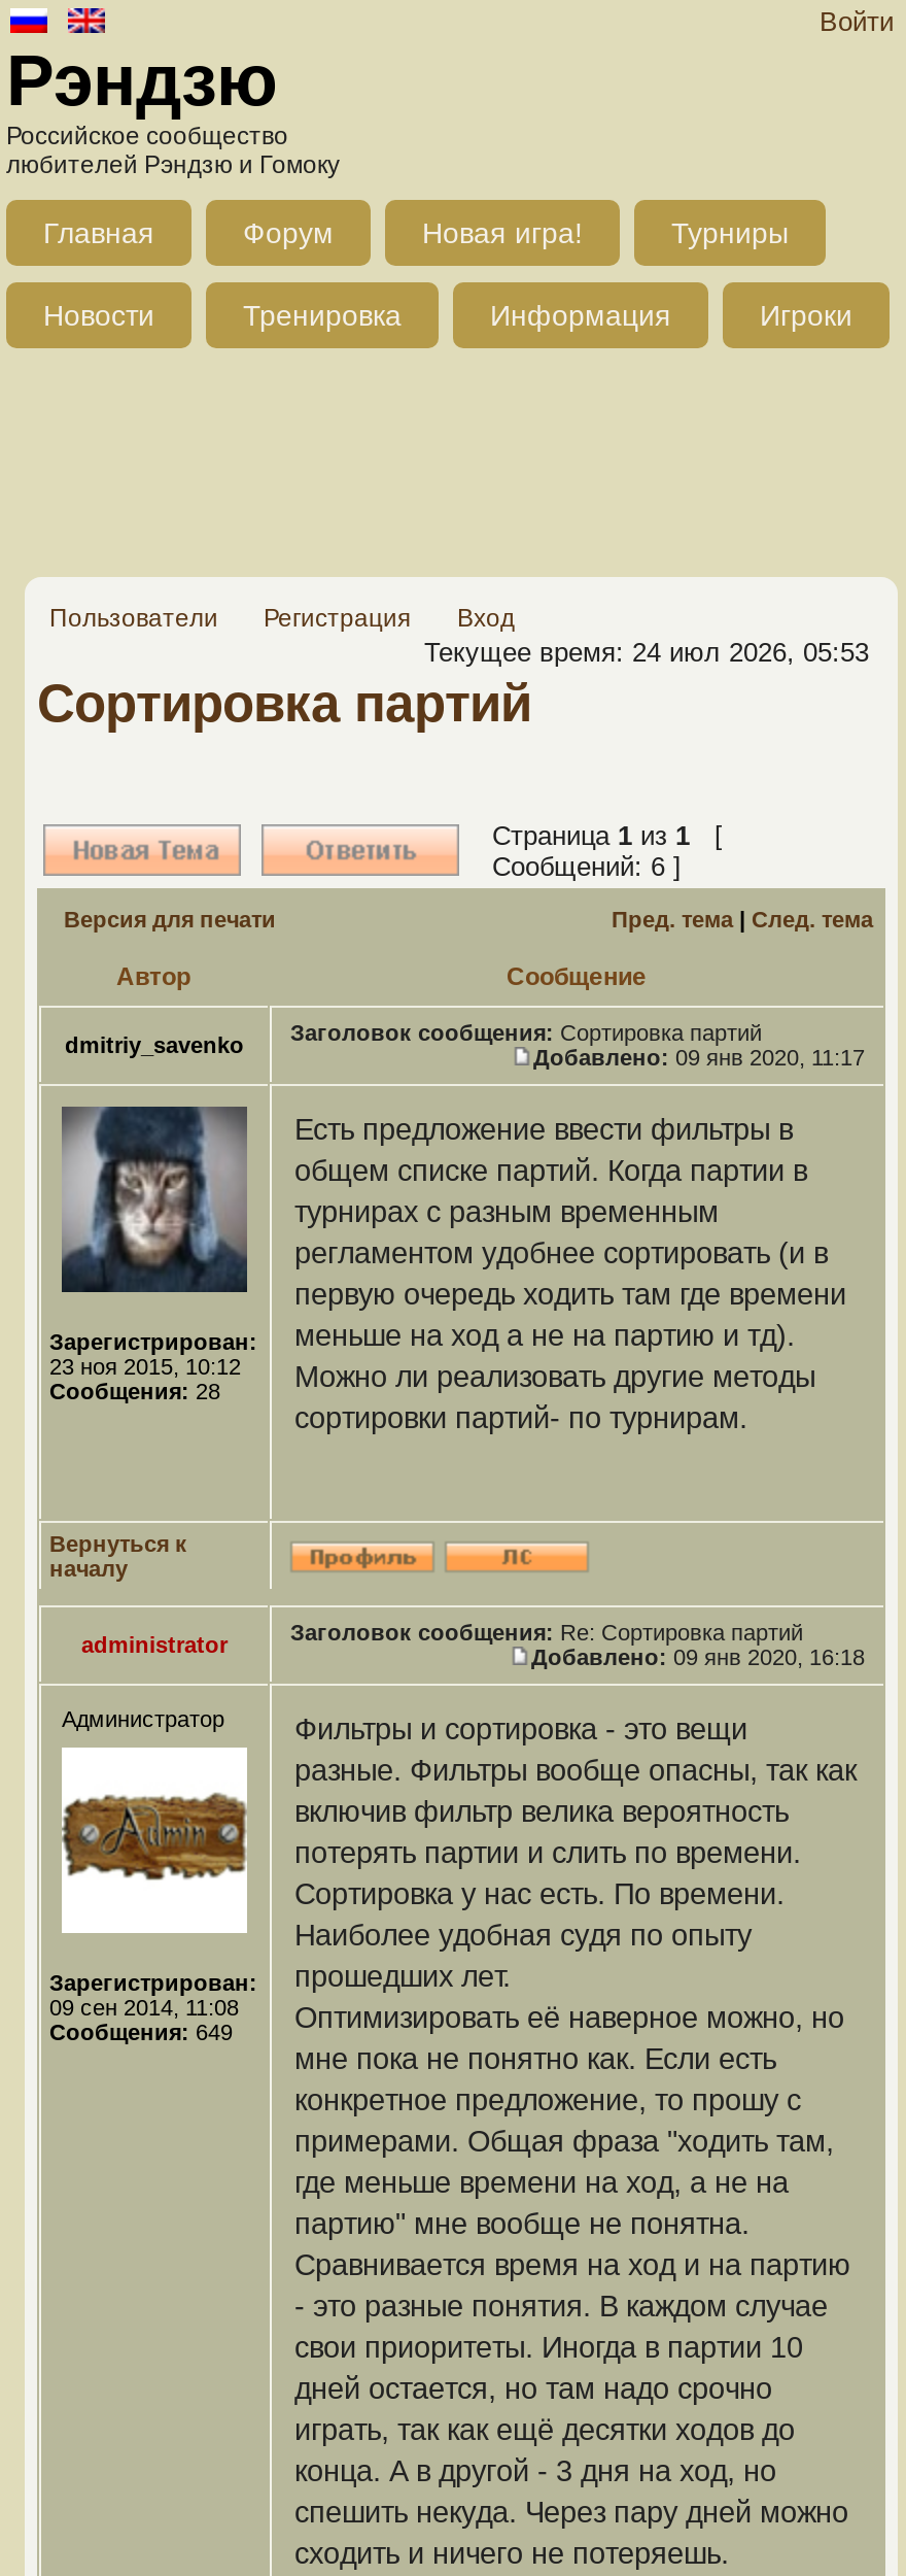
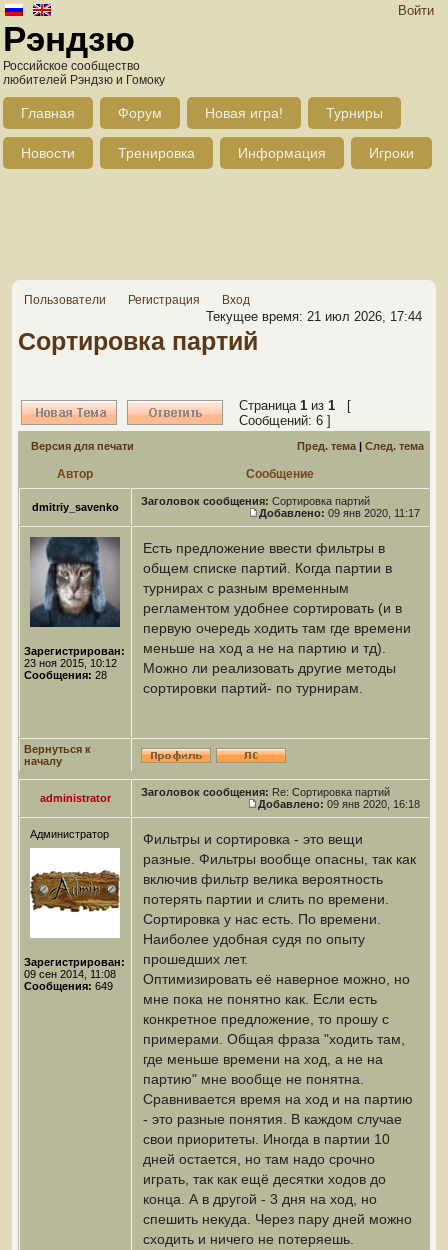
- Текущее время: 24 июл 2026, 05:53
+ Текущее время: 21 июл 2026, 17:44
